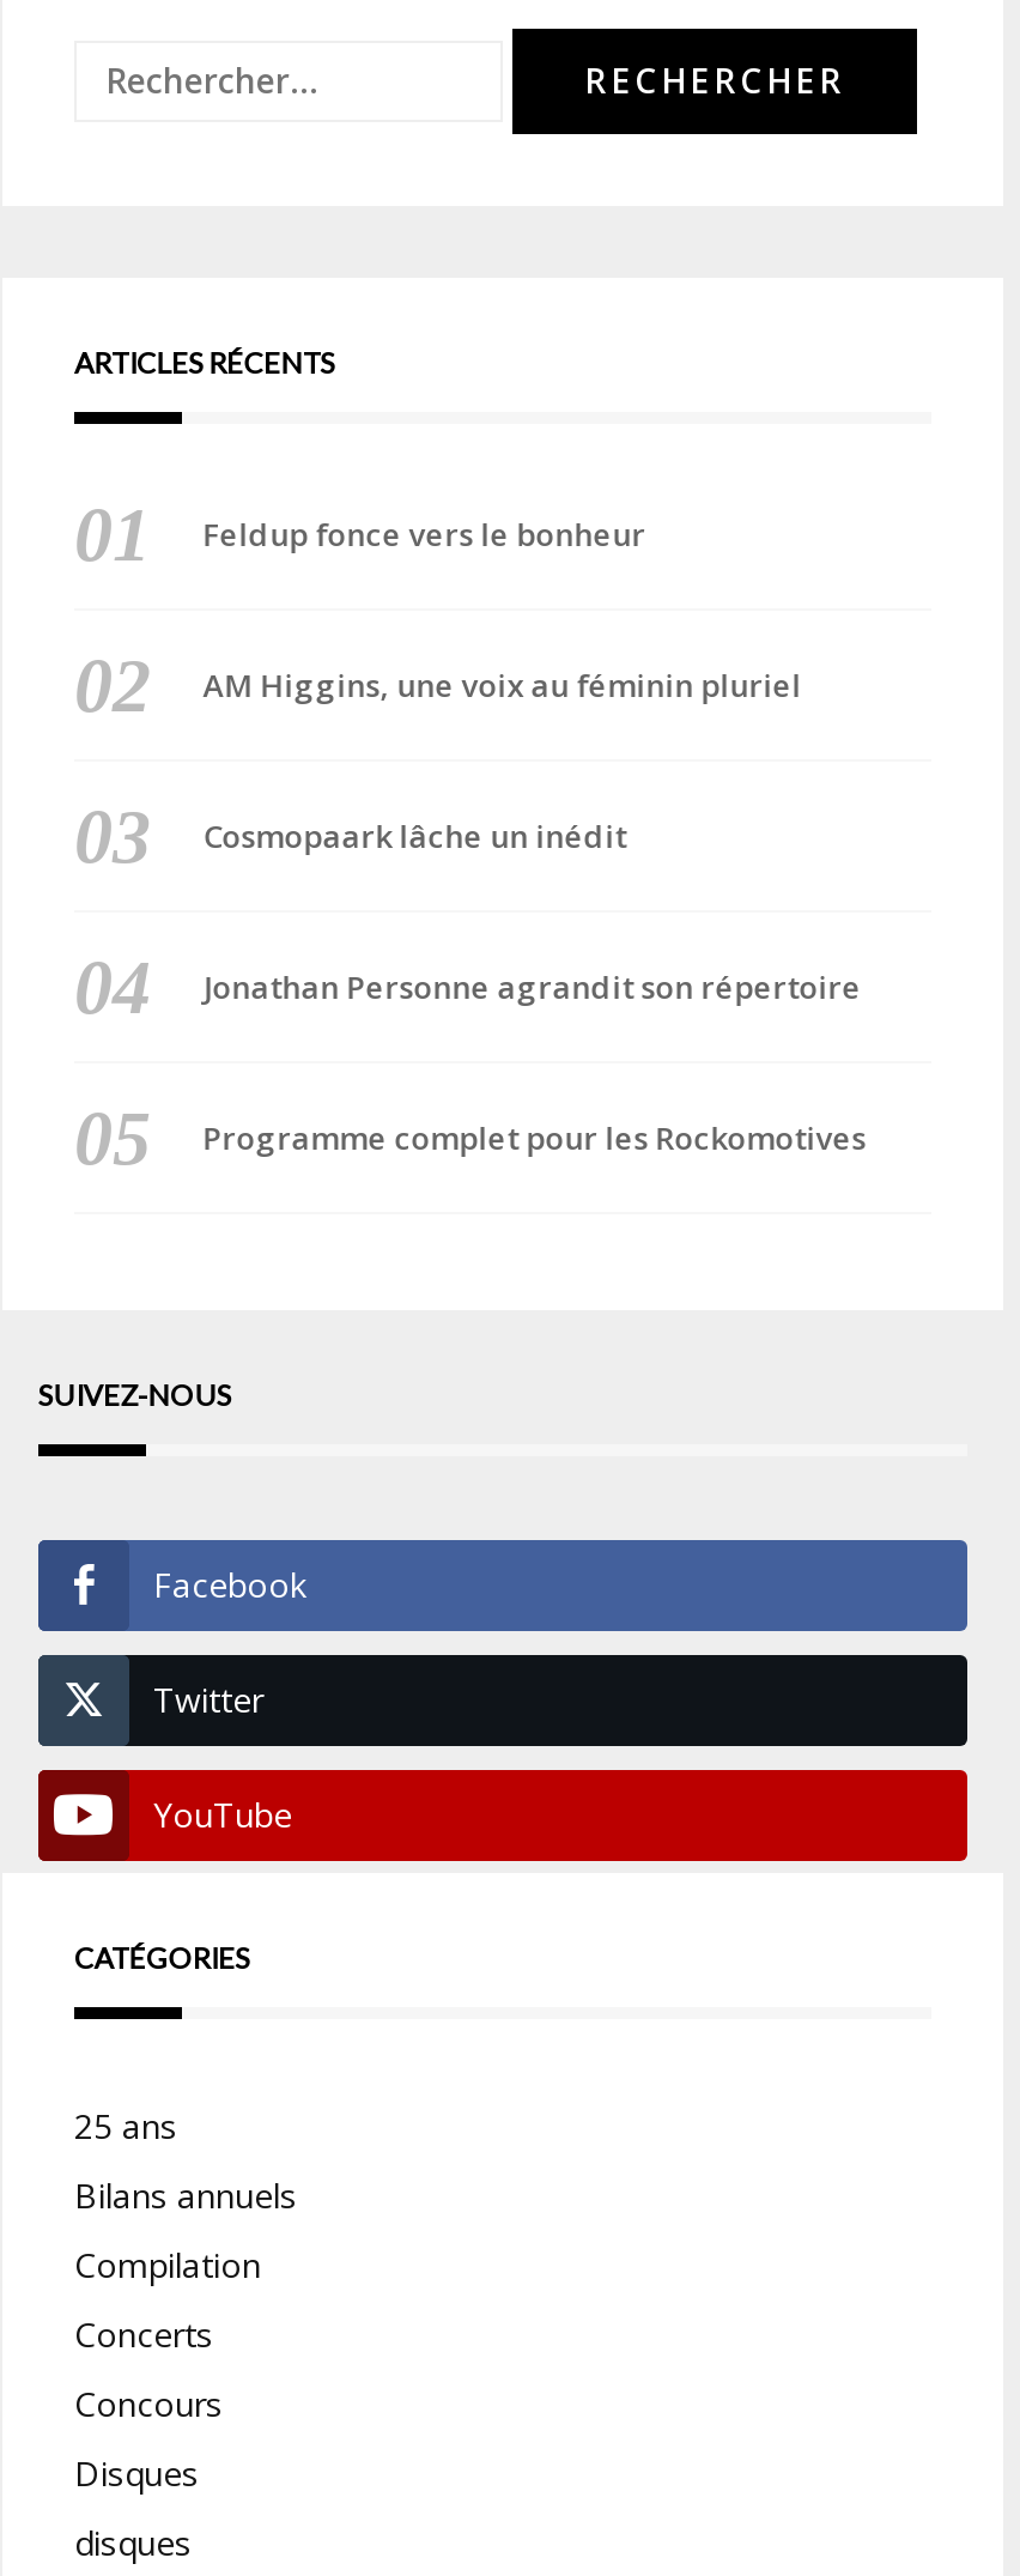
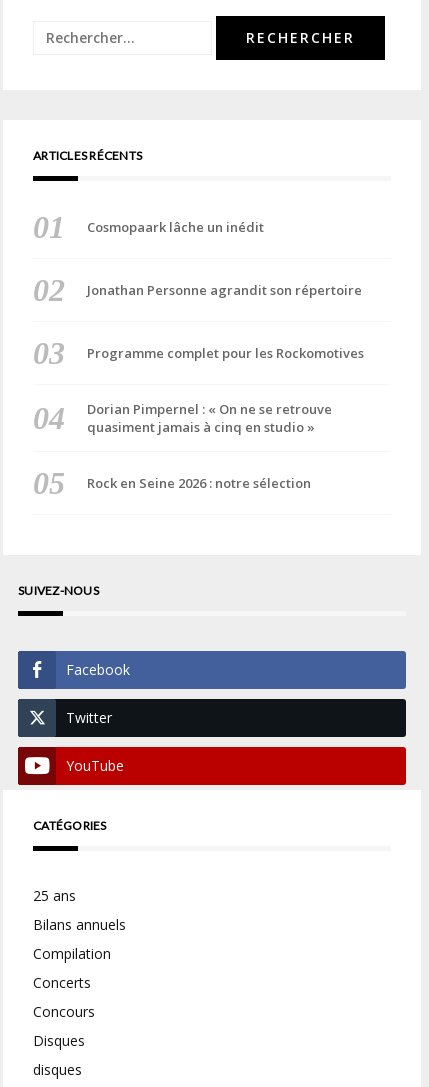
- Feldup fonce vers le bonheur
- AM Higgins, une voix au féminin pluriel

moved up: Cosmopaark lâche un inédit | Jonathan Personne agrandit son répertoire | Programme complet pour les Rockomotives

+ Dorian Pimpernel : « On ne se retrouve
+ quasiment jamais à cinq en studio »
+ Rock en Seine 2026 : notre sélection
